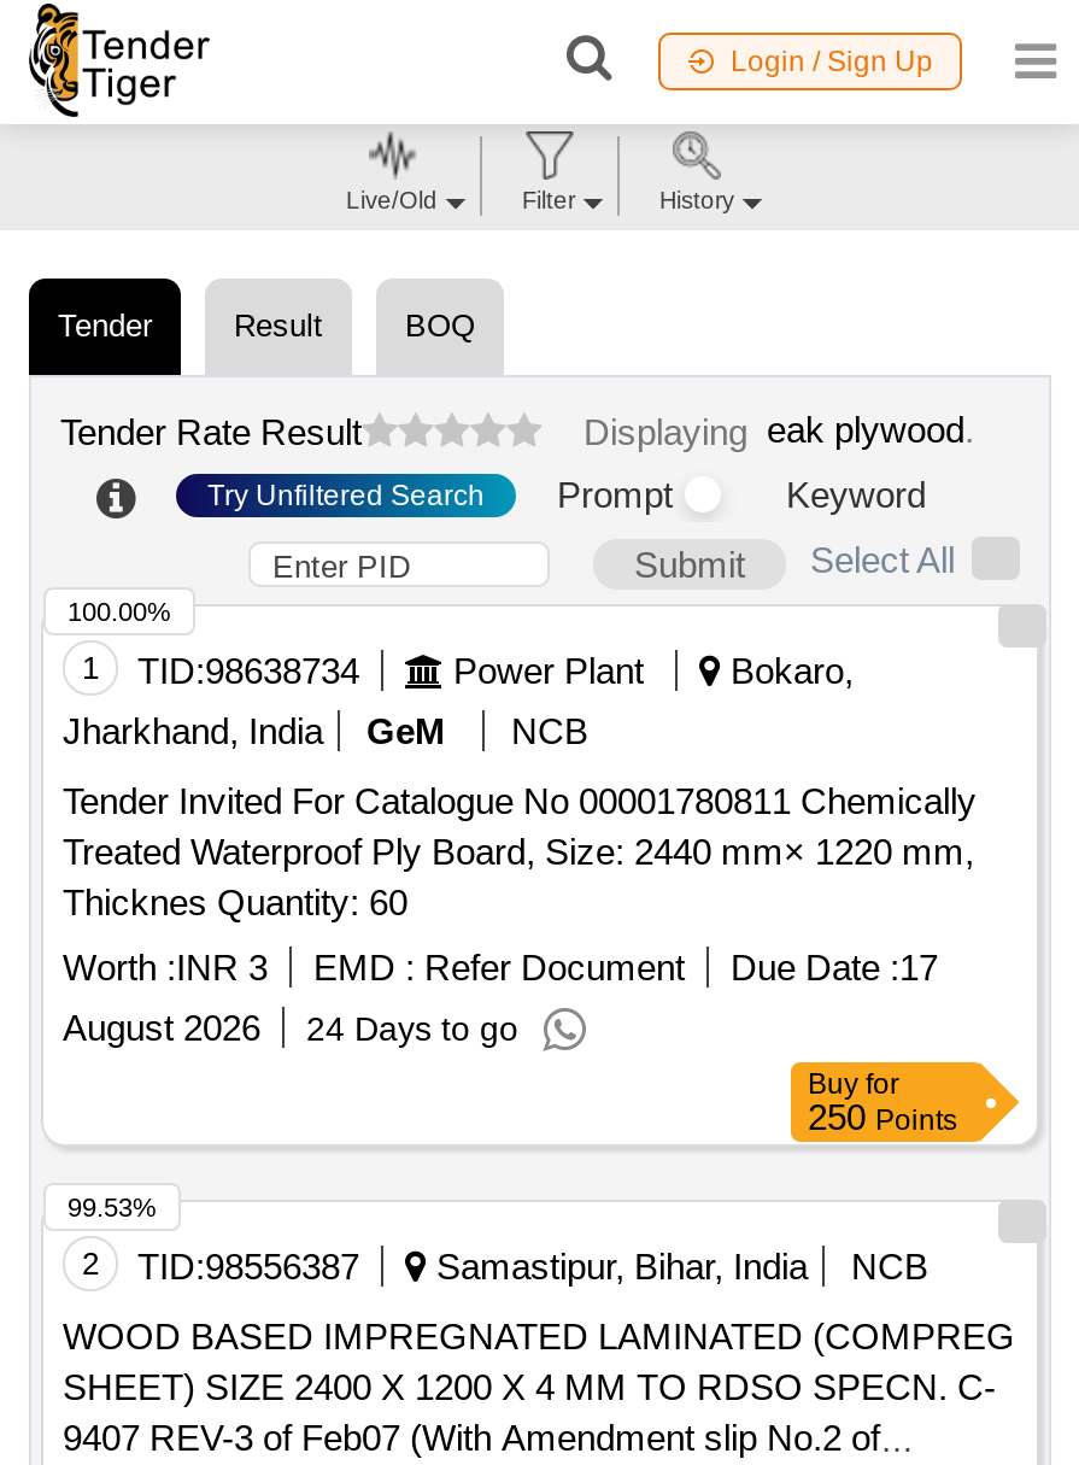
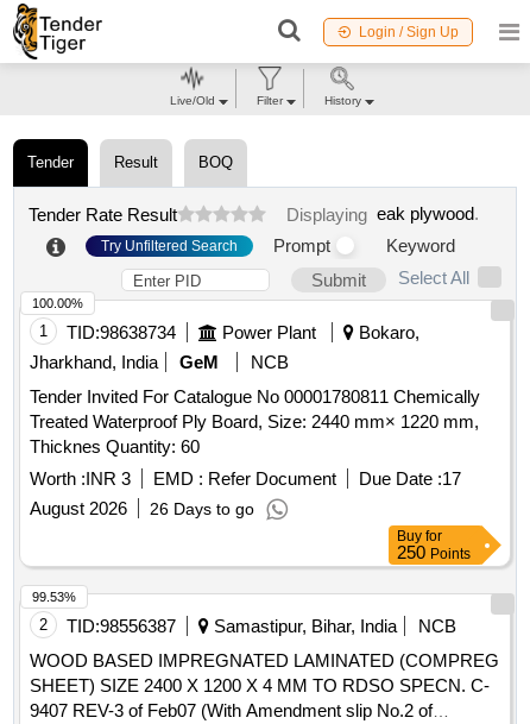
- August 2026 24 Days to go
+ August 2026 26 Days to go
